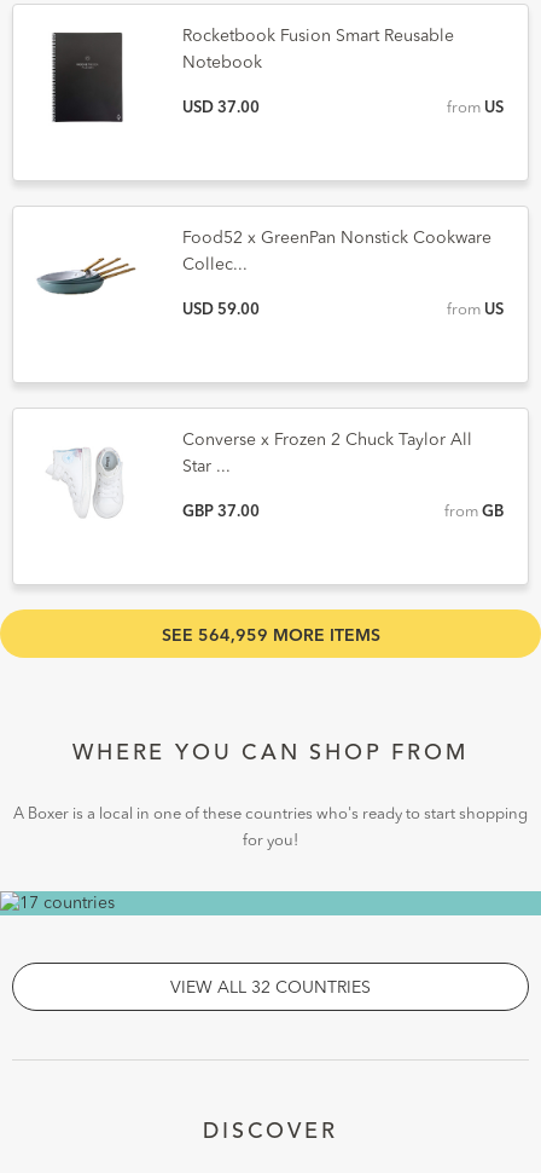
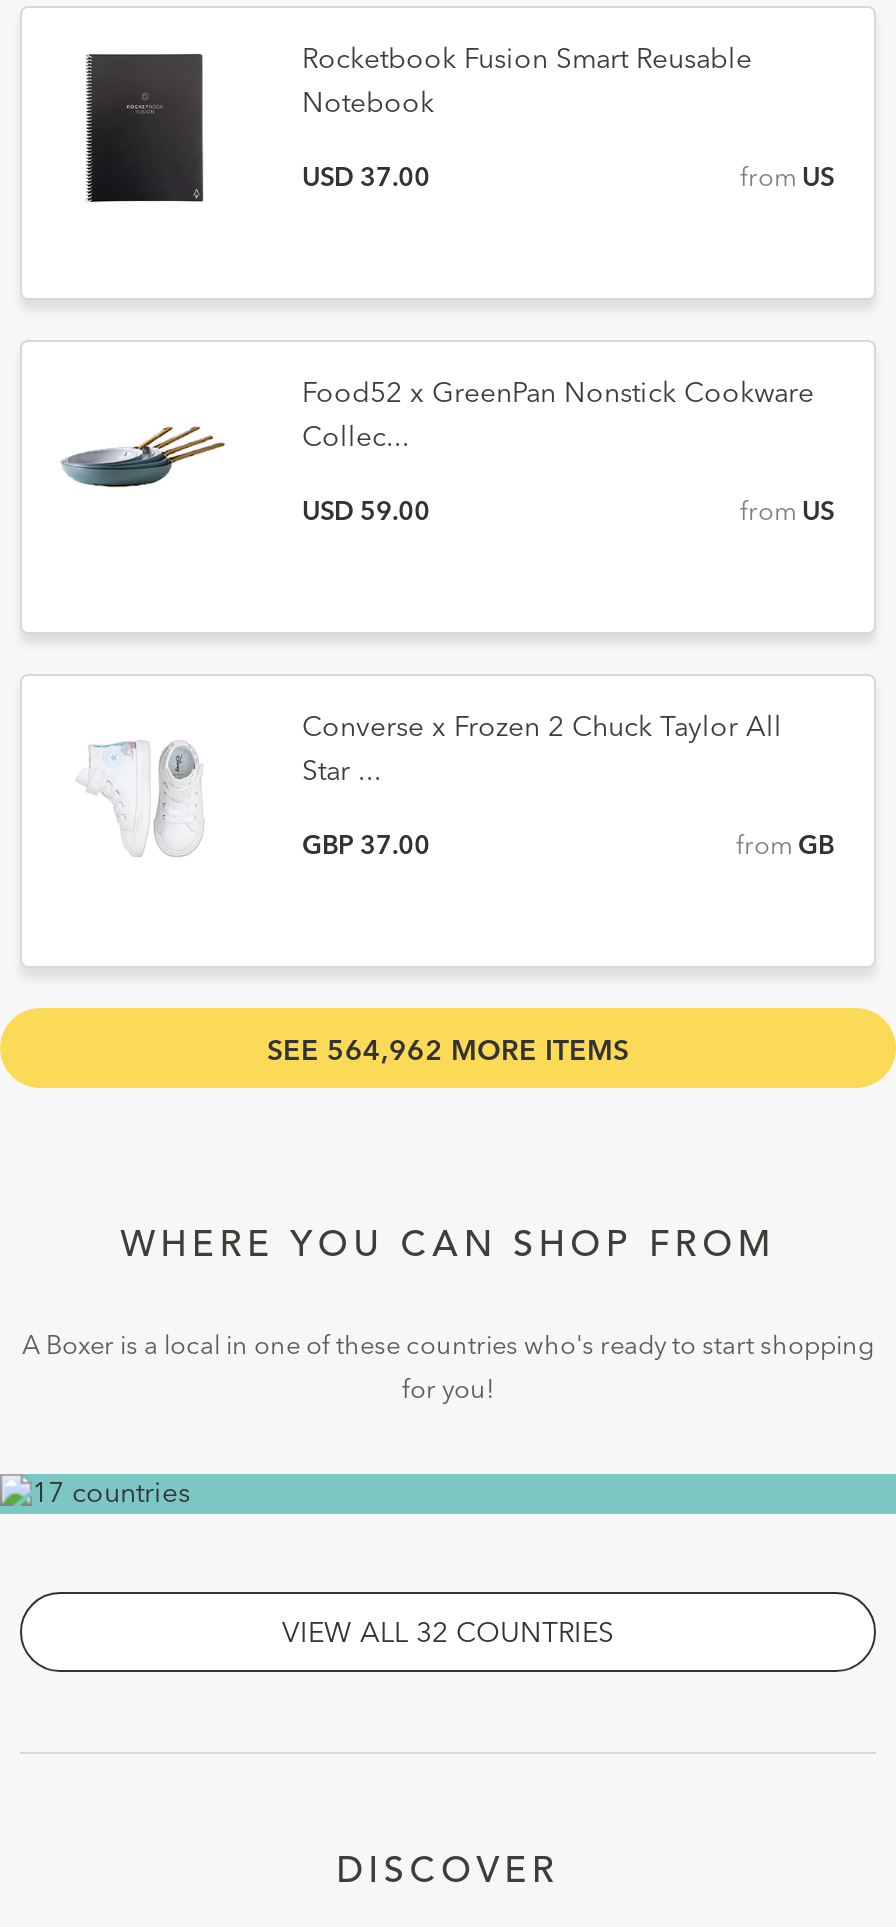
- SEE 564,959 MORE ITEMS
+ SEE 564,962 MORE ITEMS
